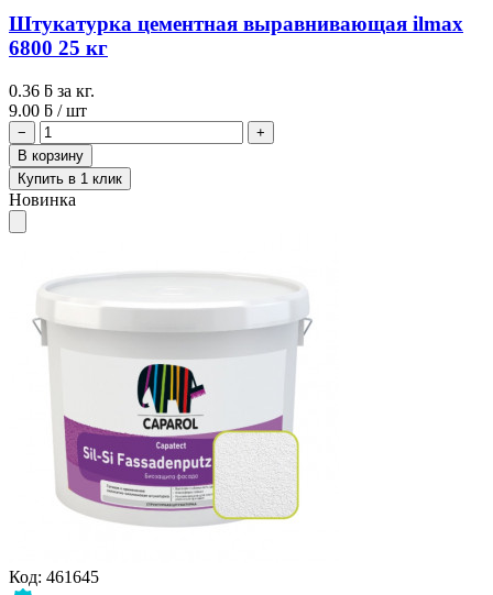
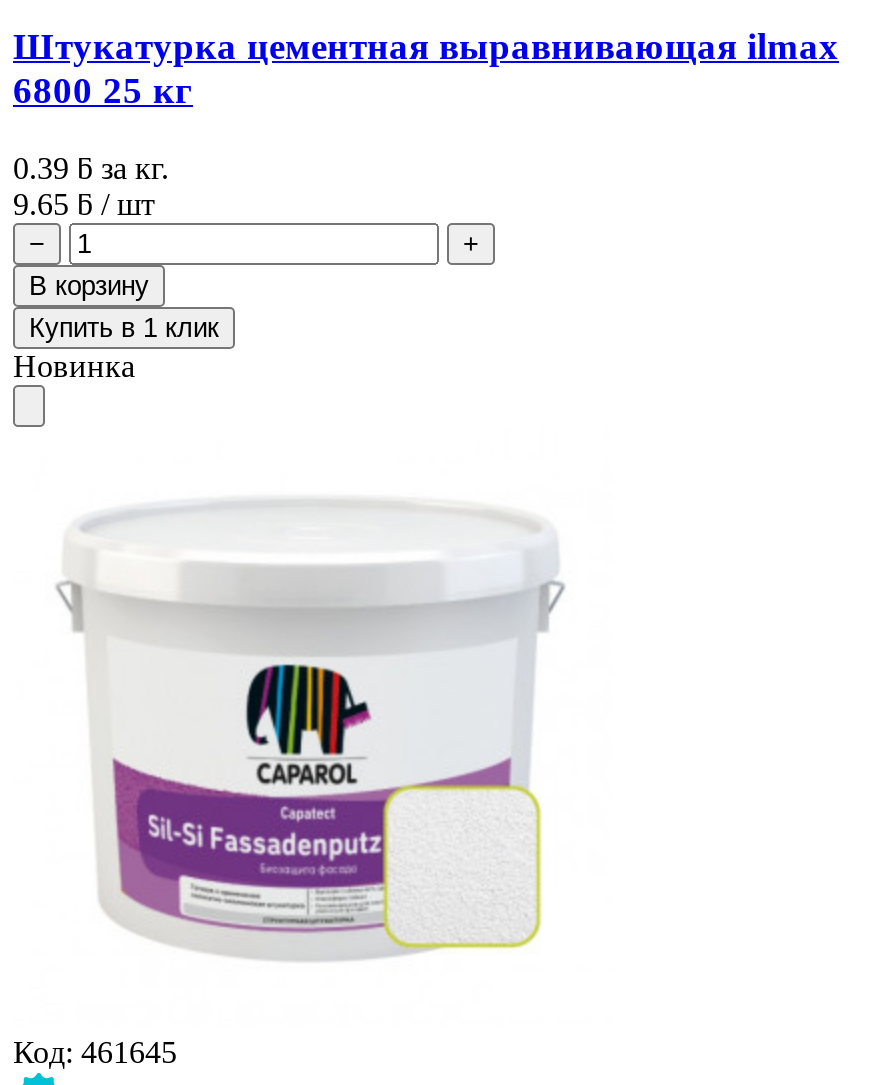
- 0.36 ƃ за кг.
+ 0.39 ƃ за кг.

- 9.00 ƃ / шт
+ 9.65 ƃ / шт
